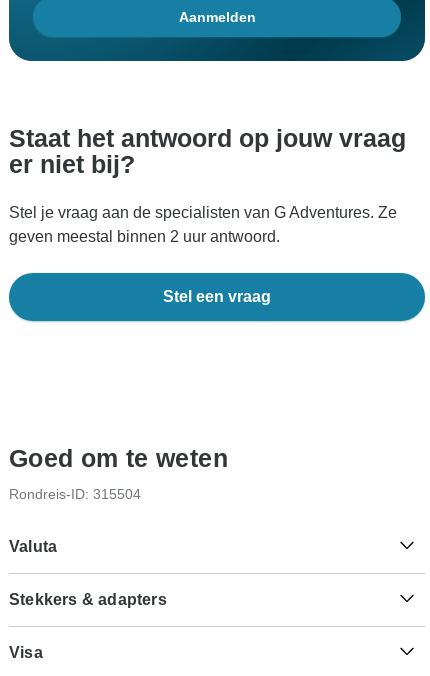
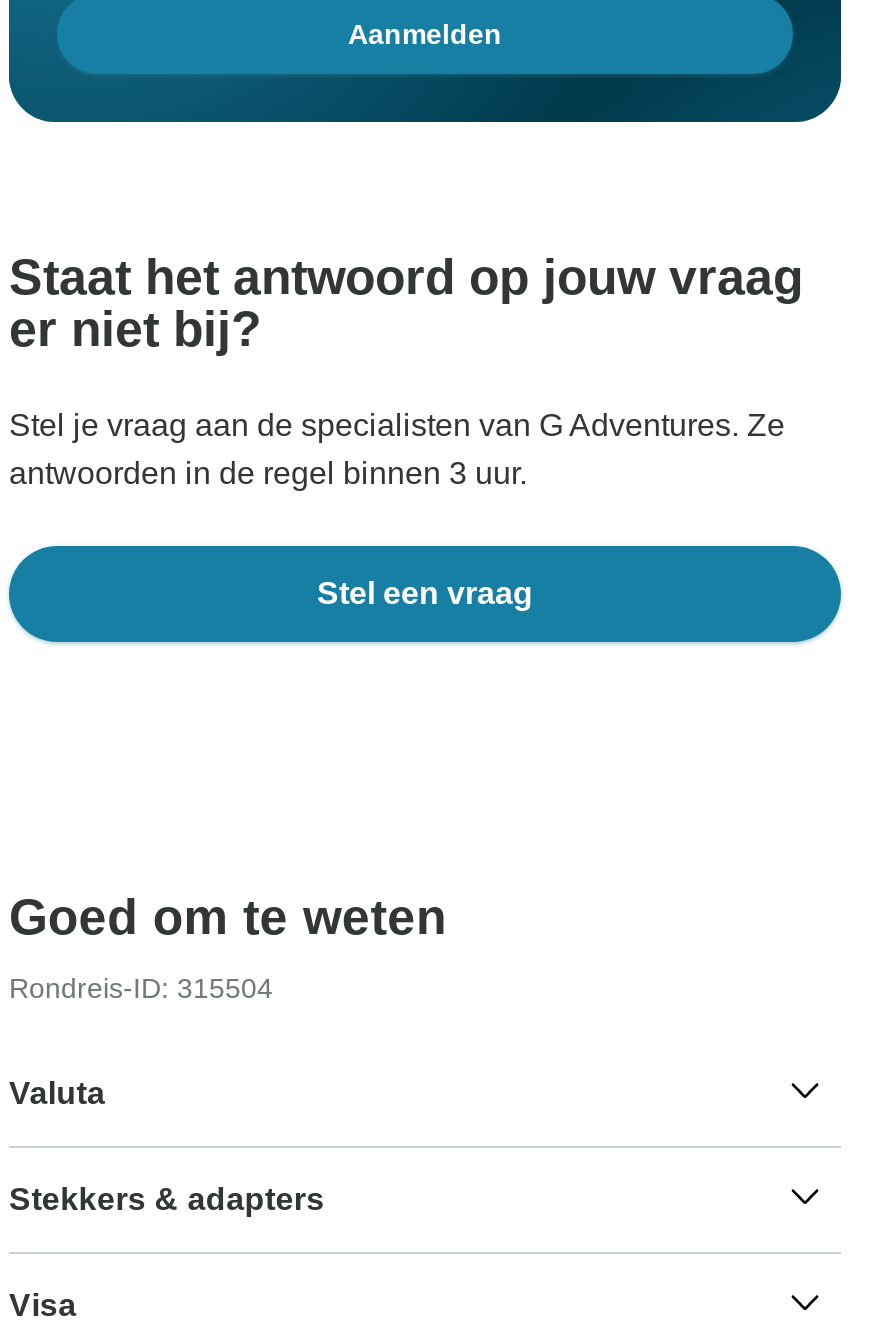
- geven meestal binnen 2 uur antwoord.
+ antwoorden in de regel binnen 3 uur.
